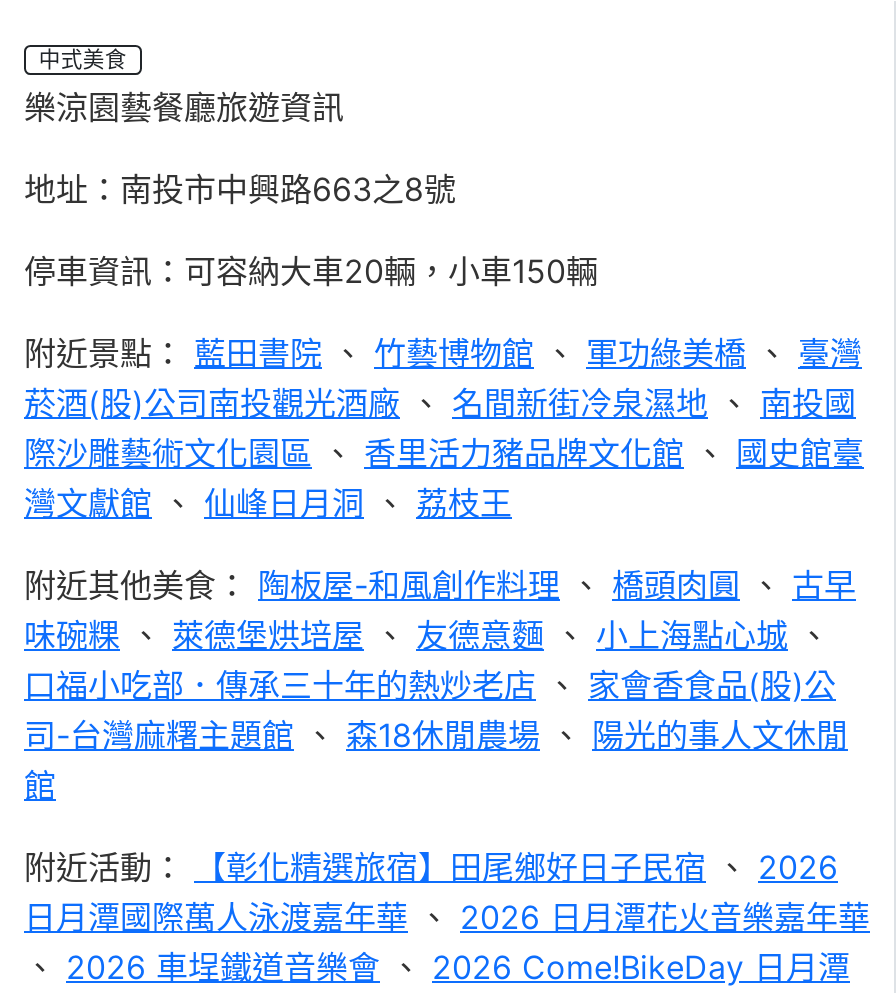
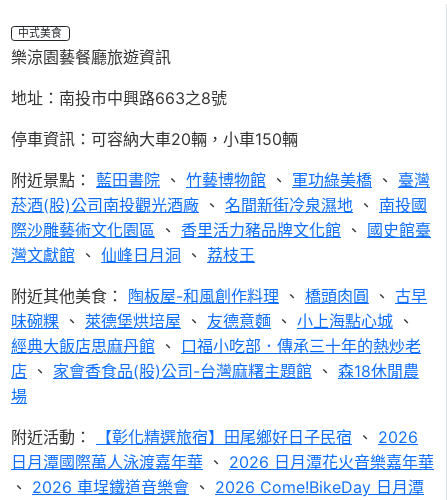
- 口福小吃部．傳承三十年的熱炒老店、家會香食品(股)公
- 司-台灣麻糬主題館、森18休閒農場、陽光的事人文休閒
- 館
+ 經典大飯店思麻丹館、口福小吃部．傳承三十年的熱炒老
+ 店、家會香食品(股)公司-台灣麻糬主題館、森18休閒農
+ 場
